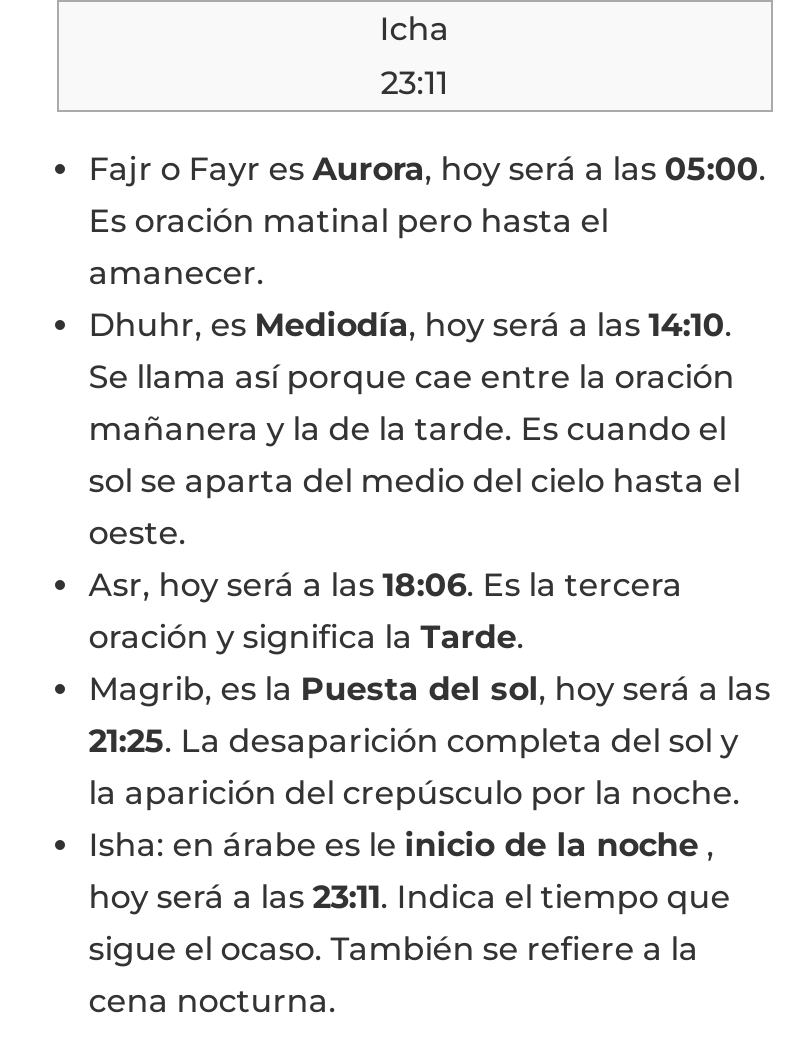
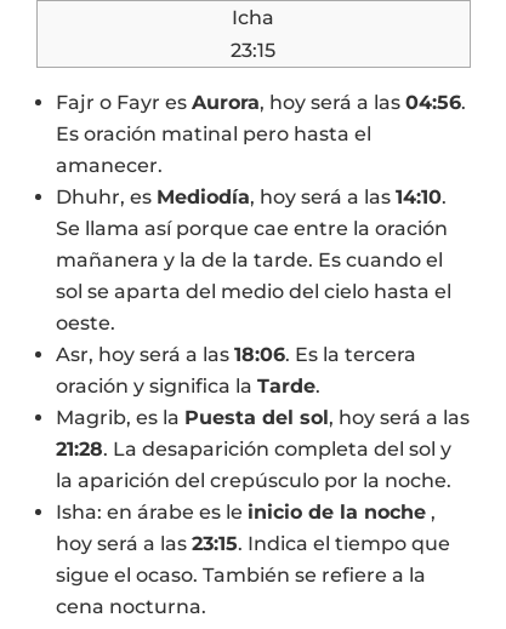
- 23:11
+ 23:15

- Fajr o Fayr es Aurora, hoy será a las 05:00.
+ Fajr o Fayr es Aurora, hoy será a las 04:56.

- 21:25. La desaparición completa del sol y
+ 21:28. La desaparición completa del sol y

- hoy será a las 23:11. Indica el tiempo que
+ hoy será a las 23:15. Indica el tiempo que
